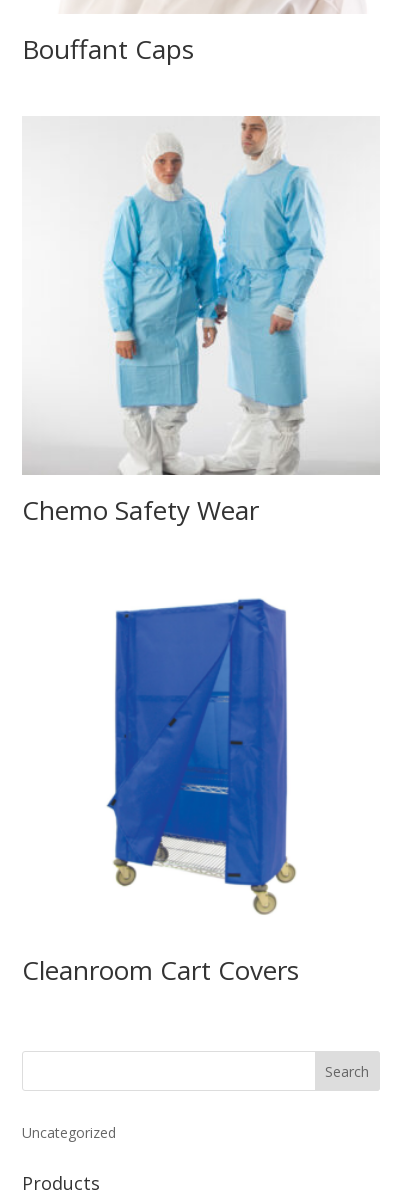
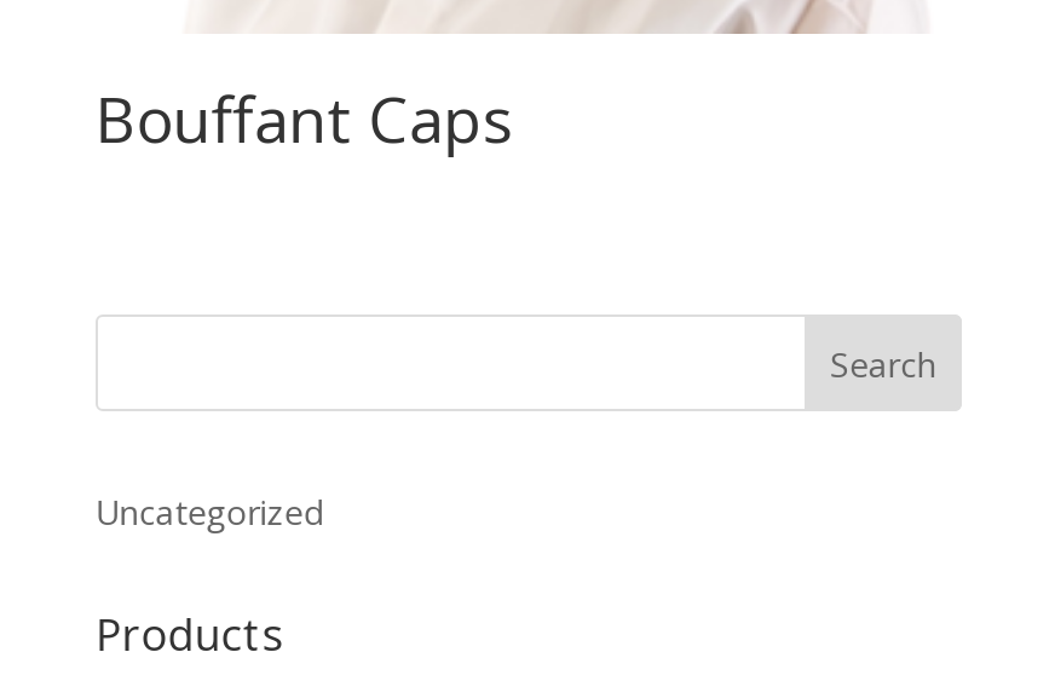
- [image]
- Chemo Safety Wear

- [image]
- Cleanroom Cart Covers
